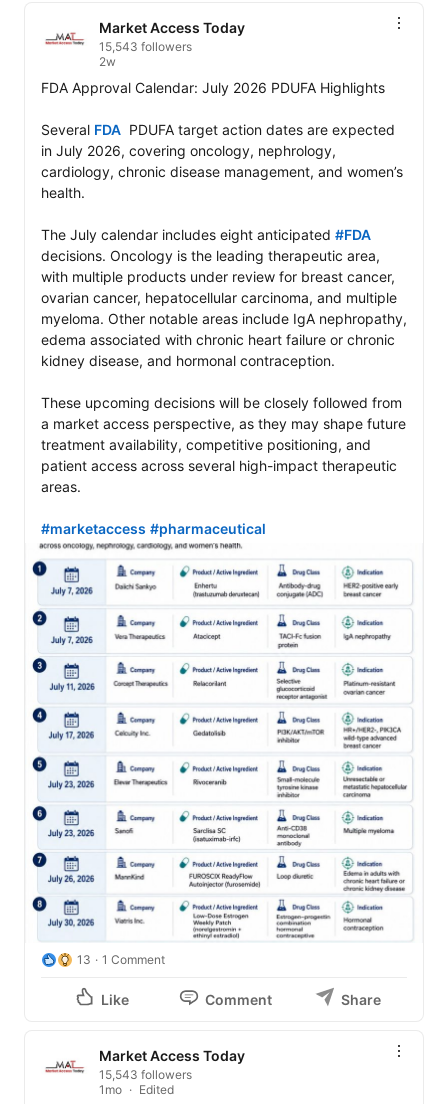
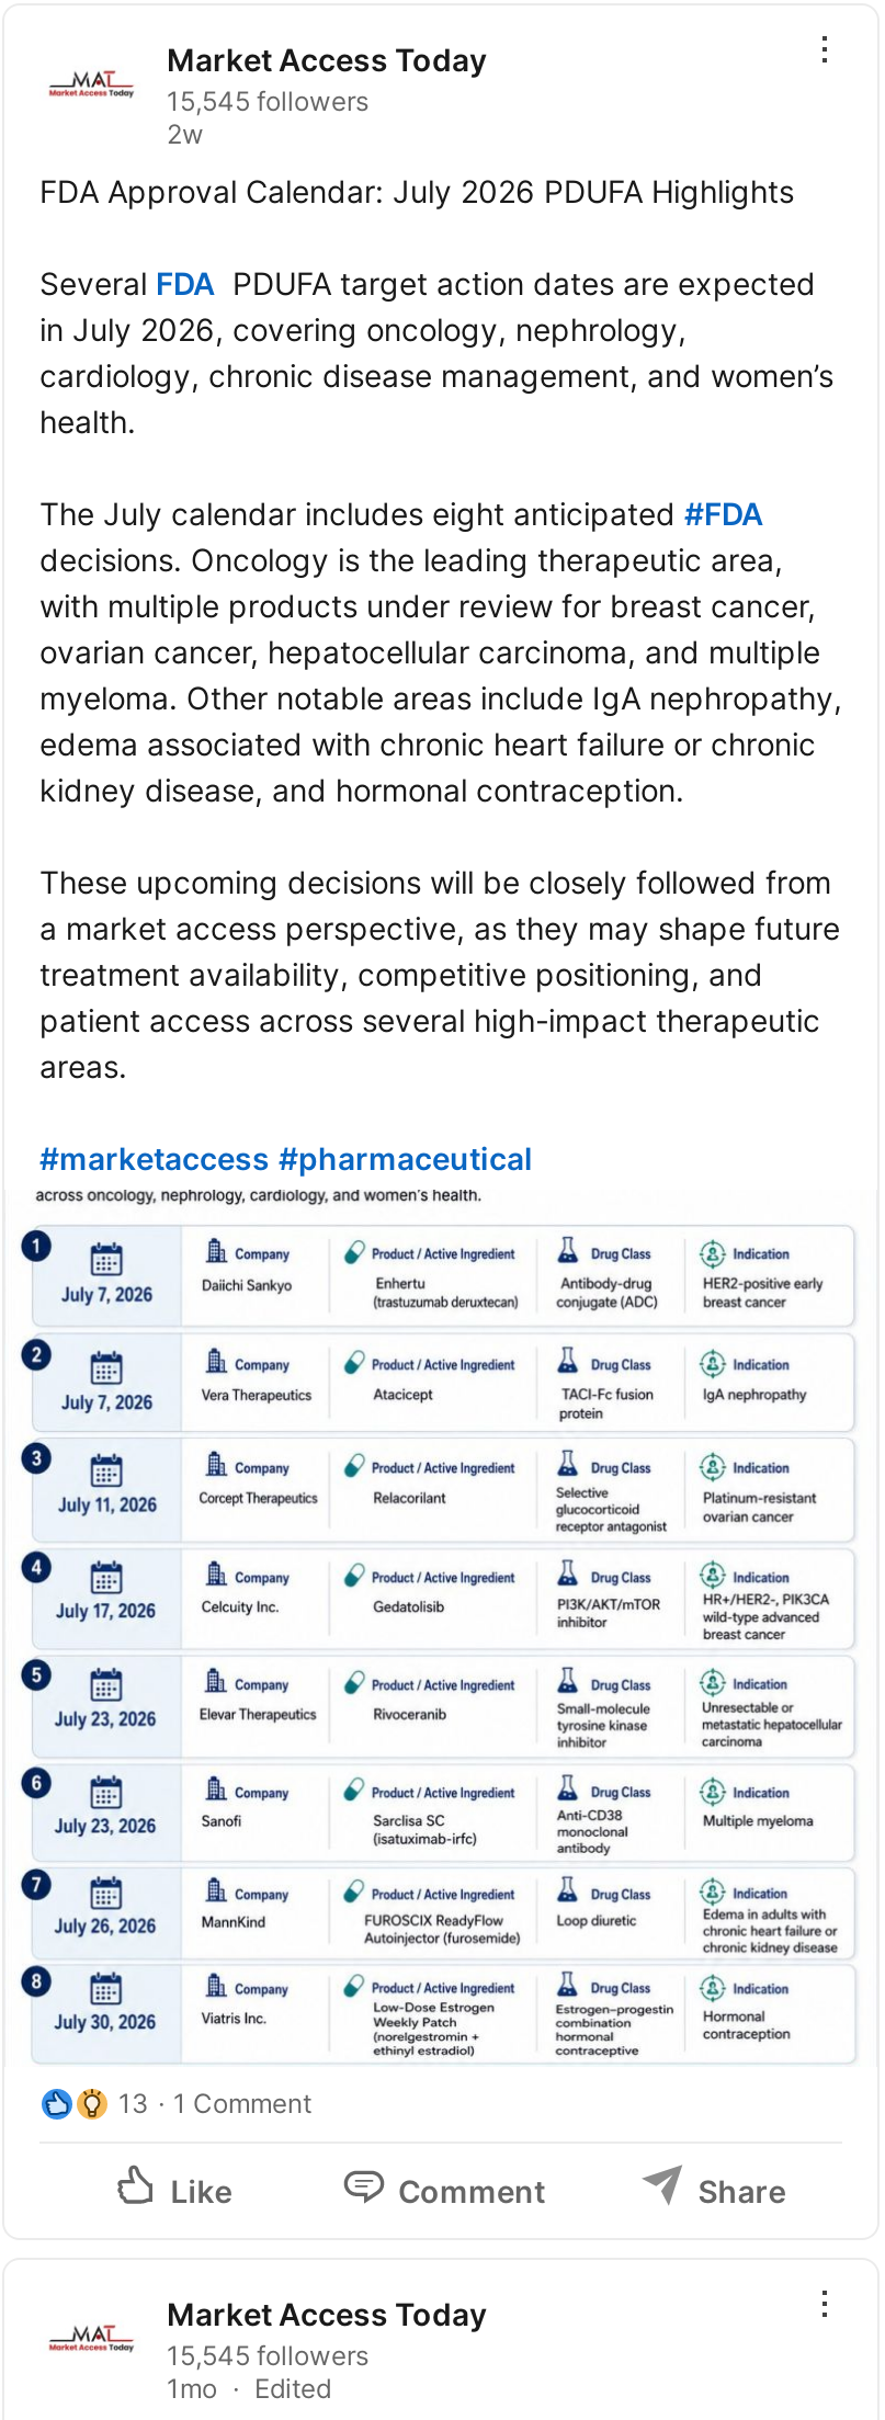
- 15,543 followers
+ 15,545 followers

- 15,543 followers
+ 15,545 followers
